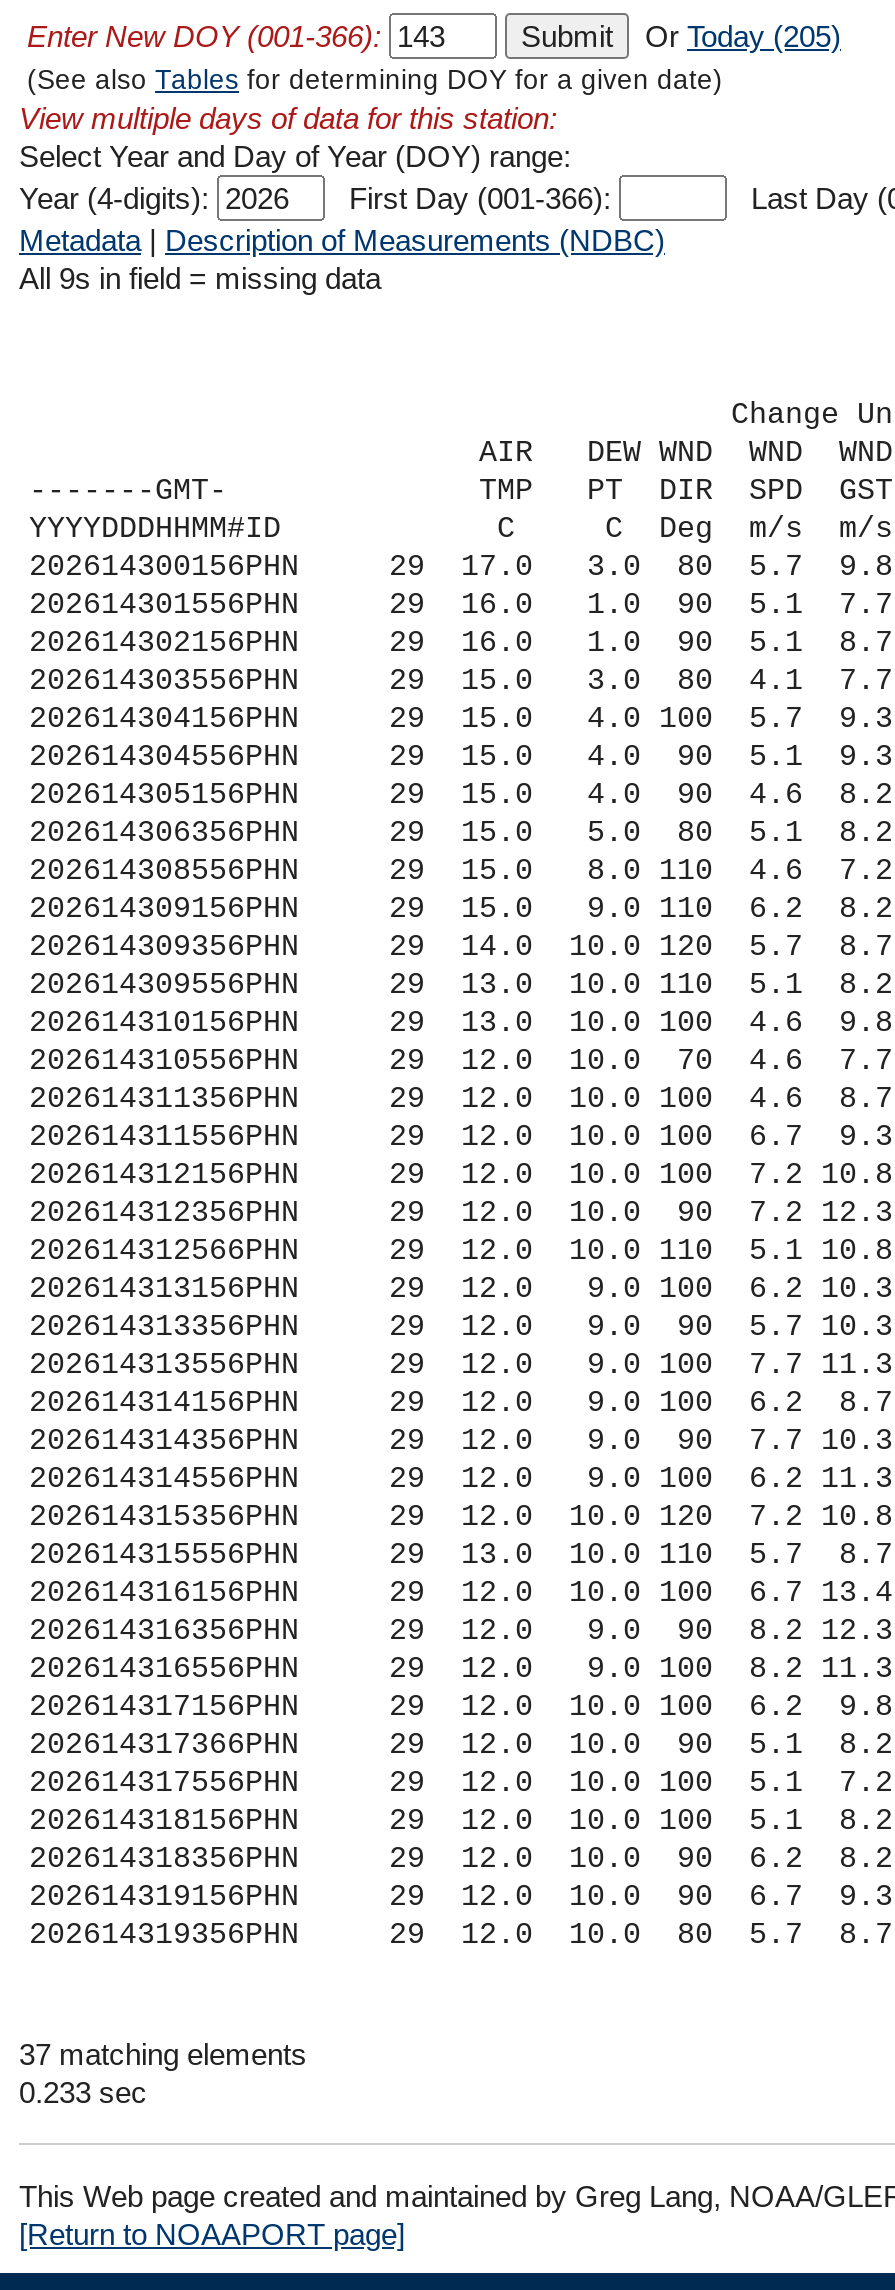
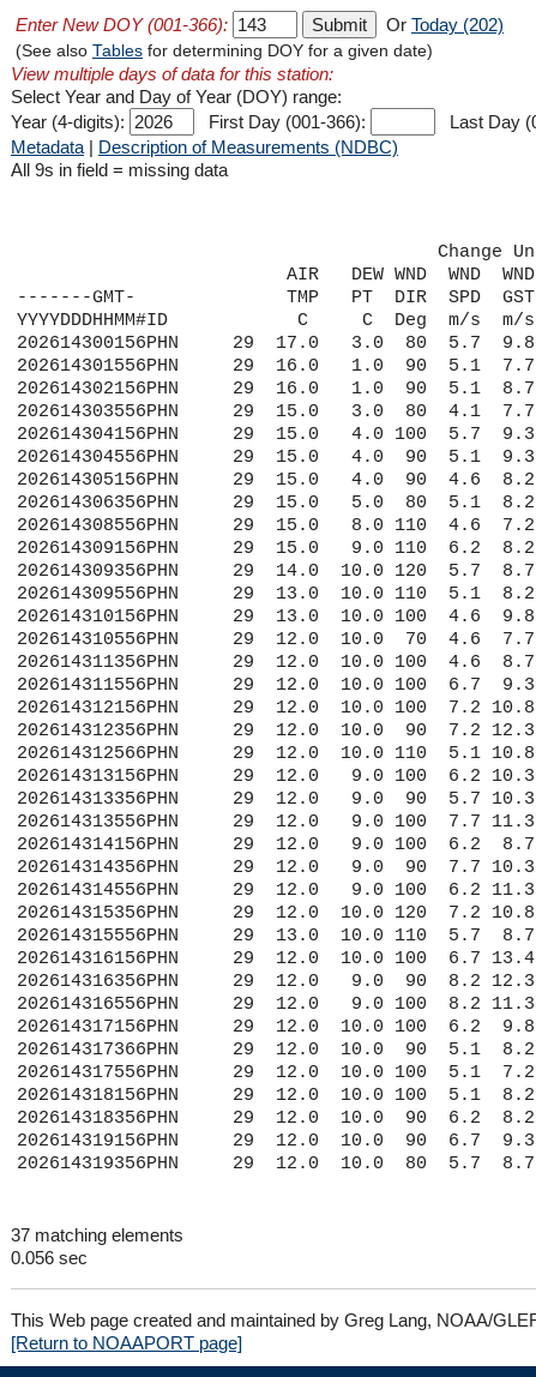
- Or Today (205)
+ Or Today (202)

- 0.233 sec
+ 0.056 sec
